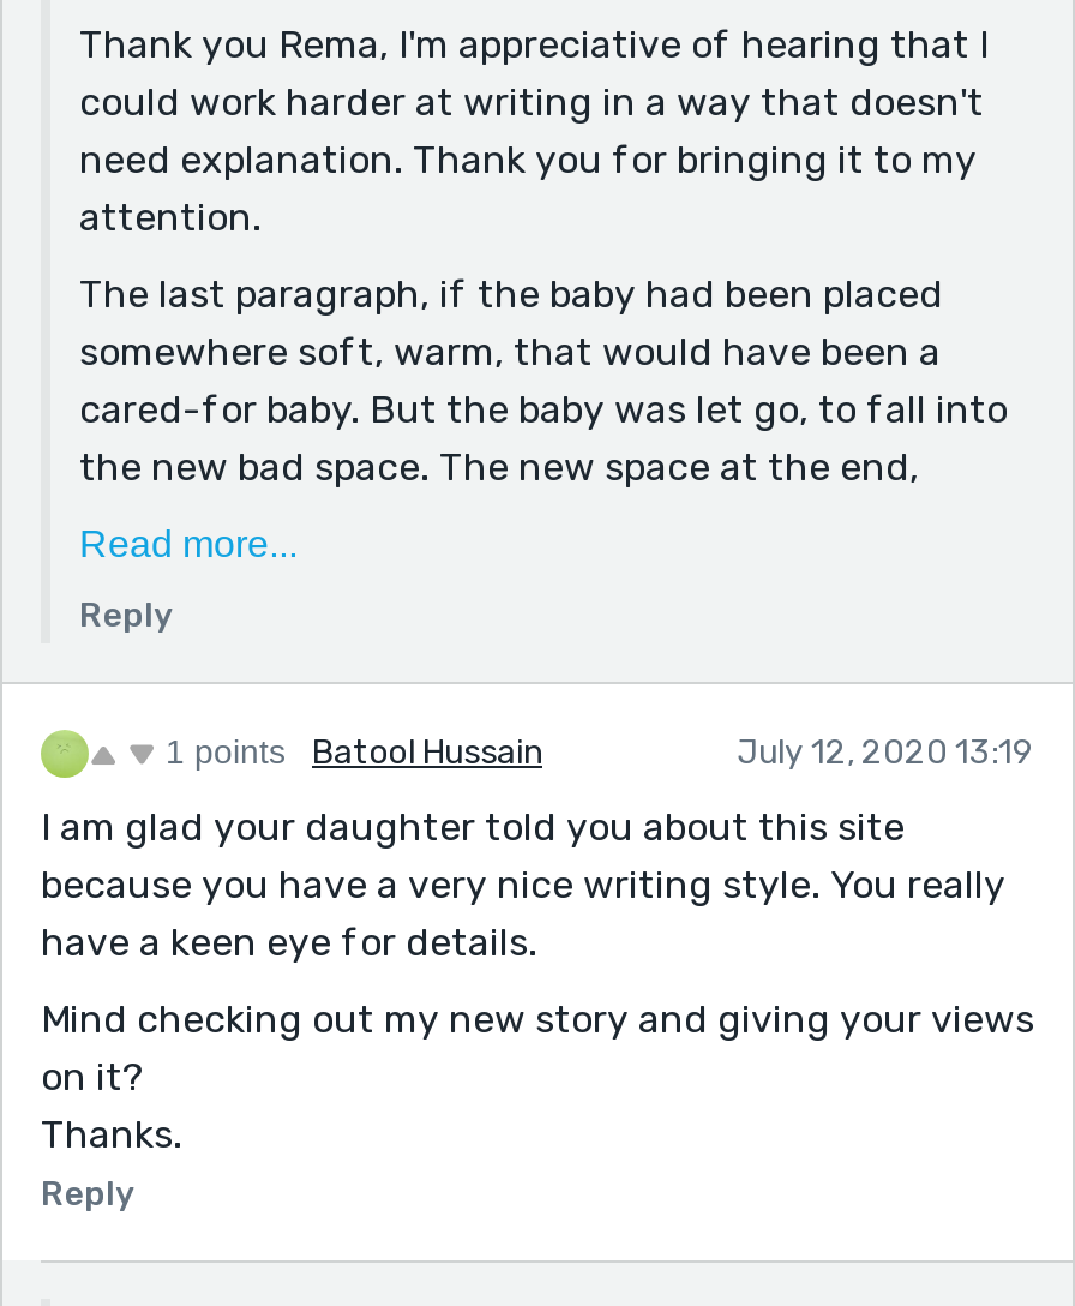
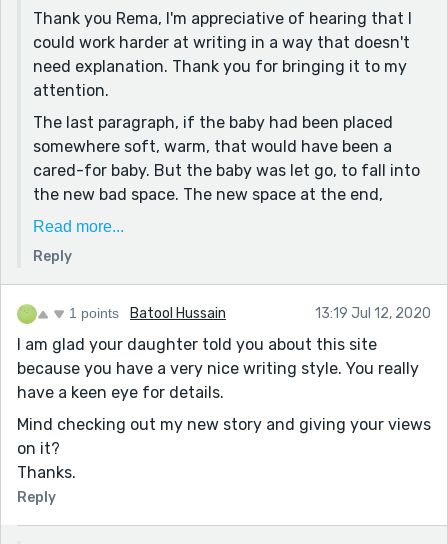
- July 12, 2020 13:19
+ 13:19 Jul 12, 2020
